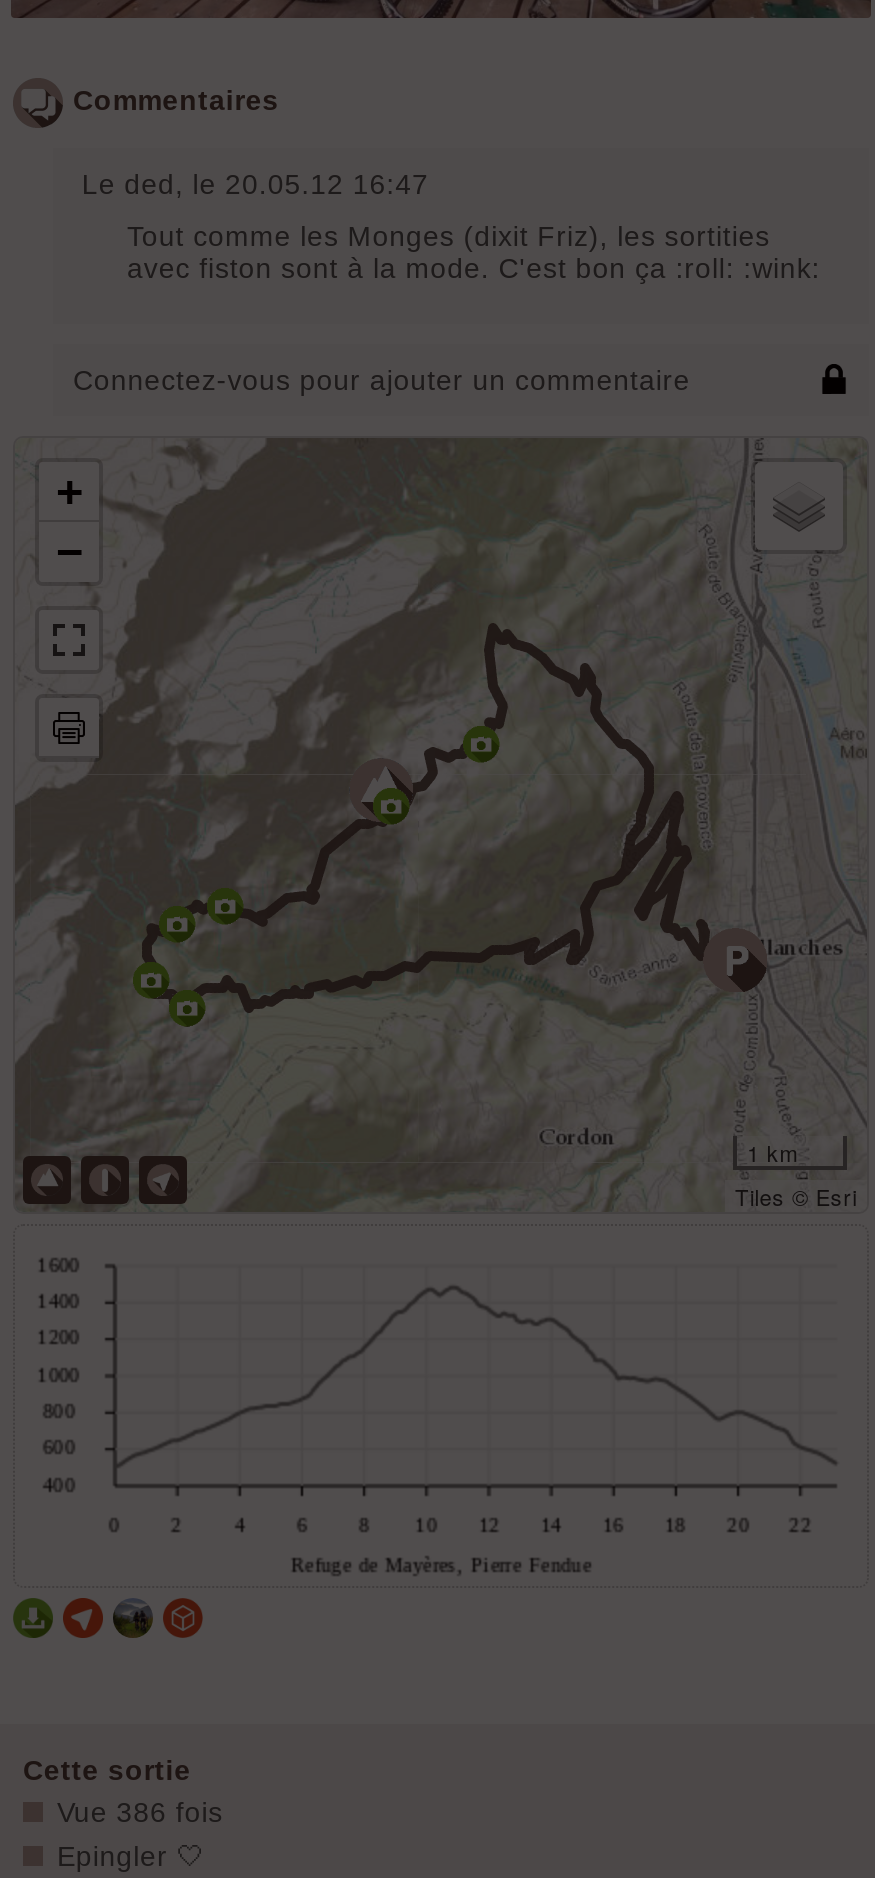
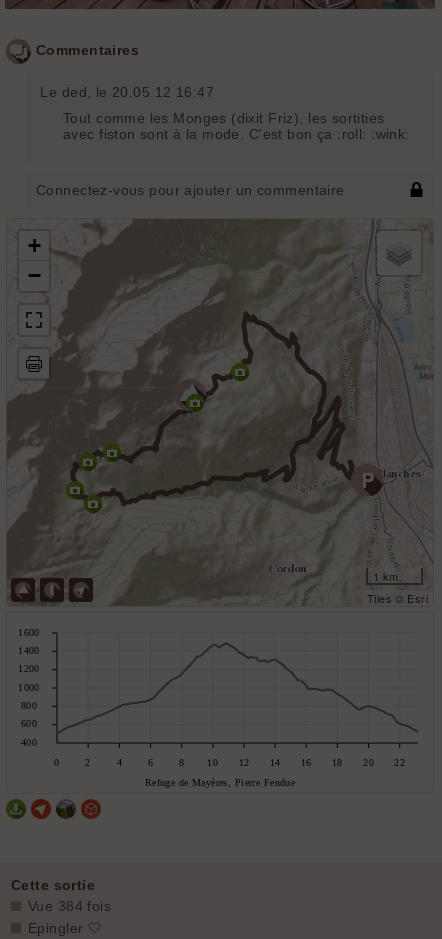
- Vue 386 fois
+ Vue 384 fois
